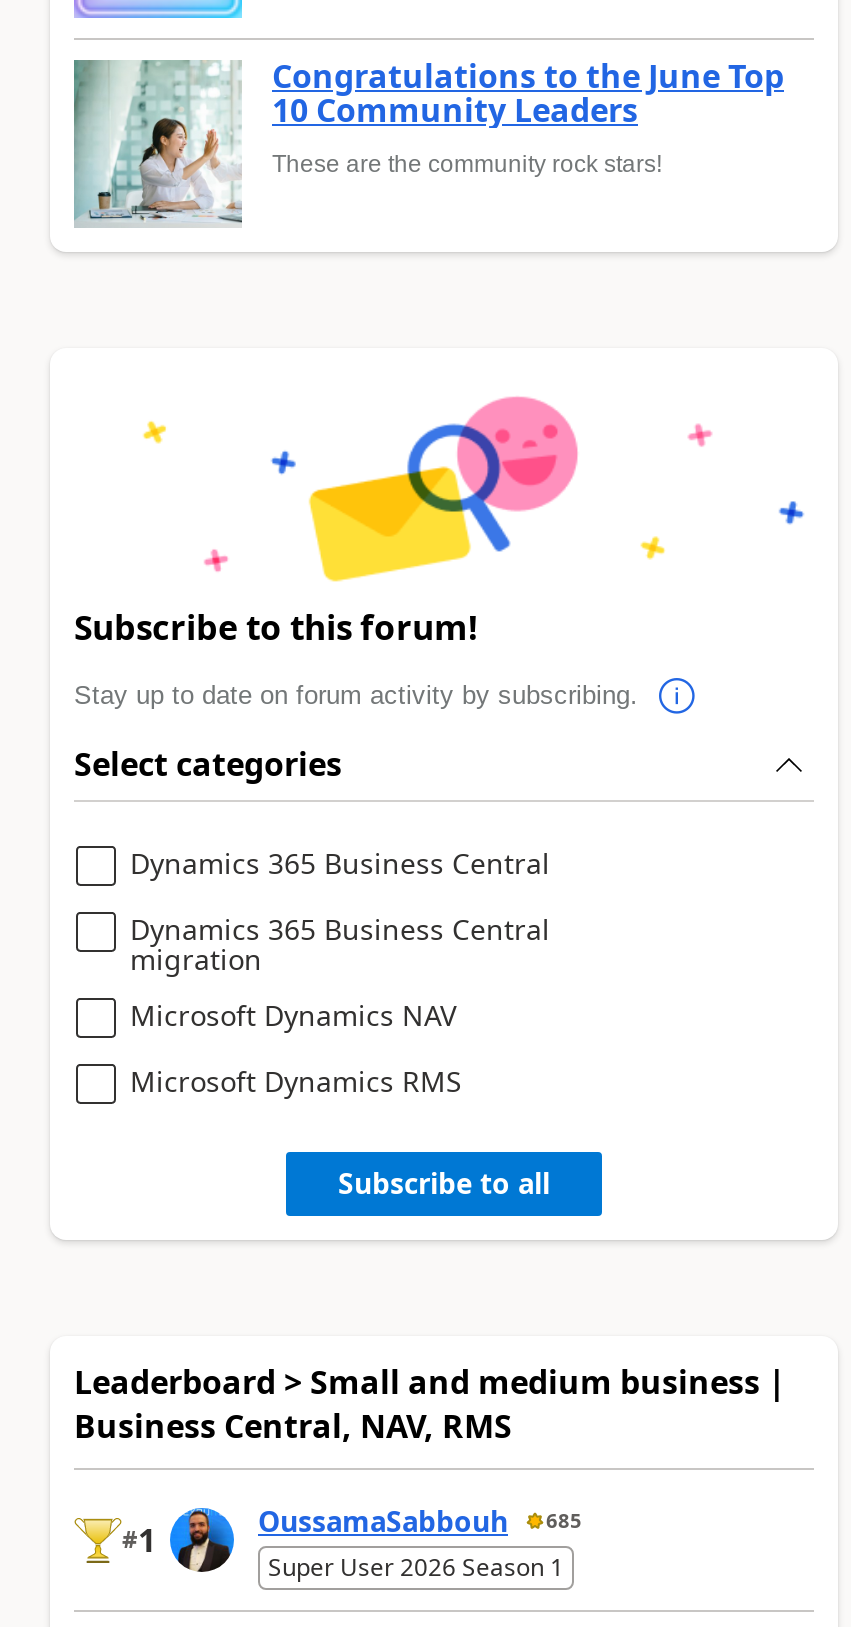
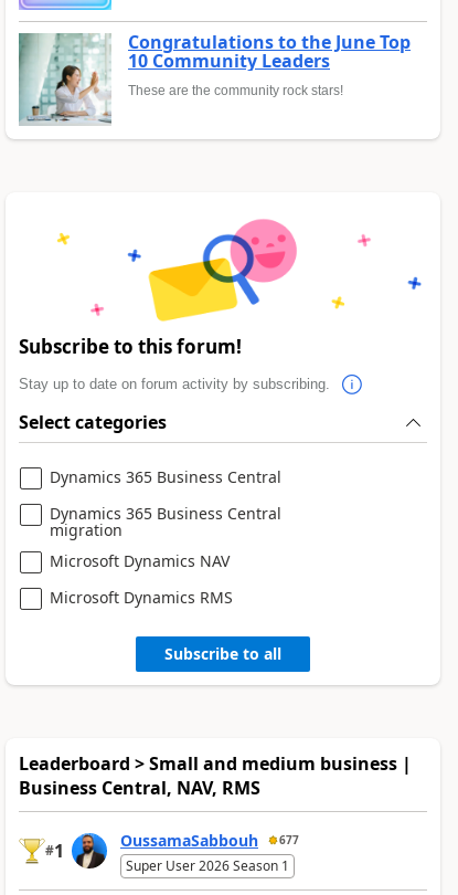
- OussamaSabbouh 685
+ OussamaSabbouh 677
